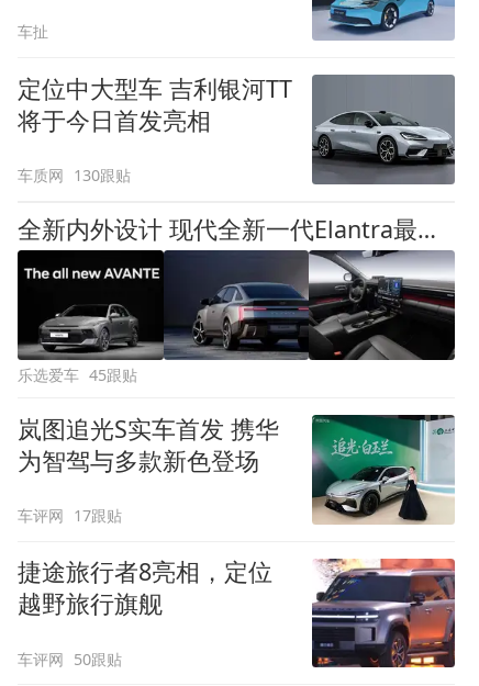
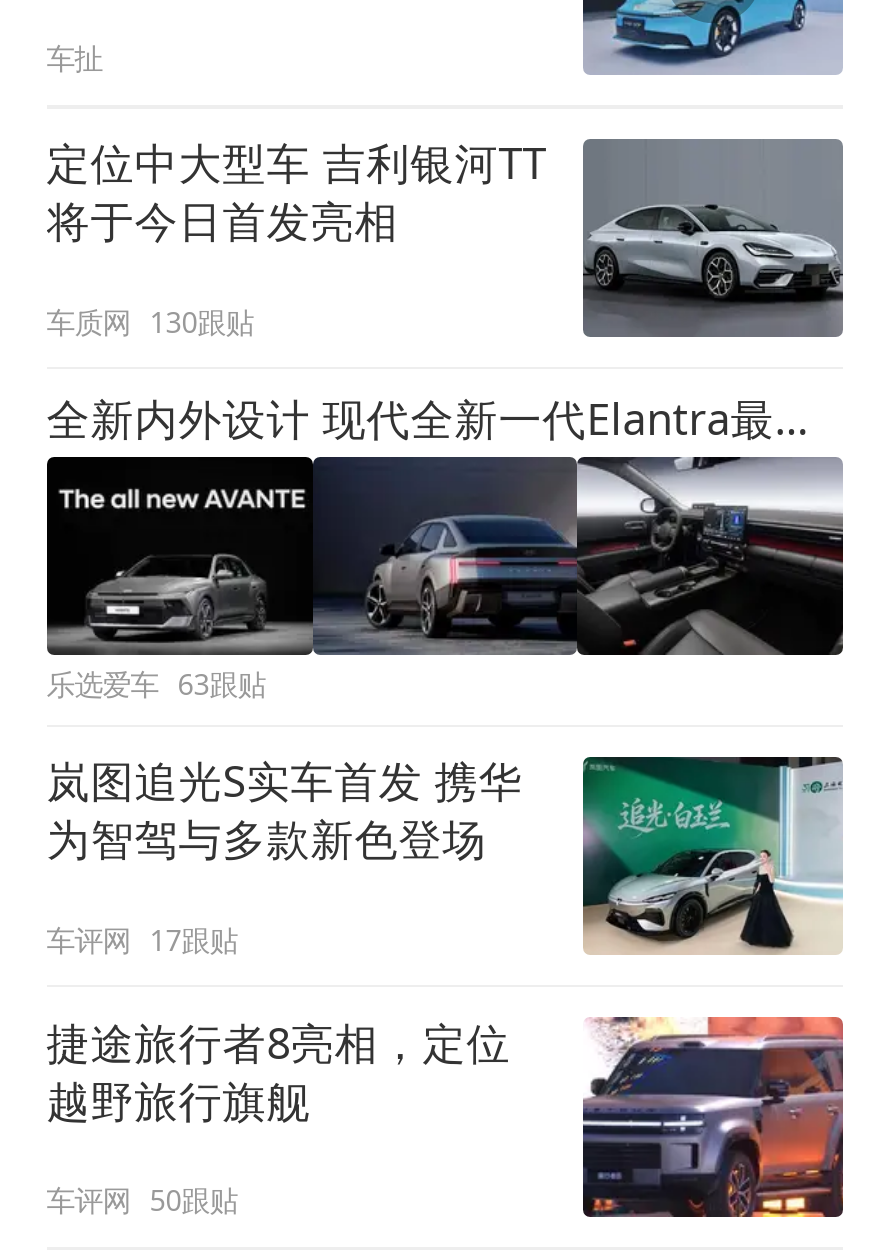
- 乐选爱车 45跟贴
+ 乐选爱车 63跟贴
